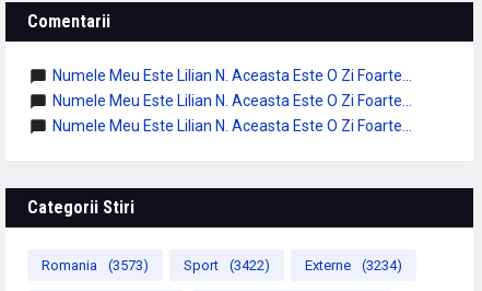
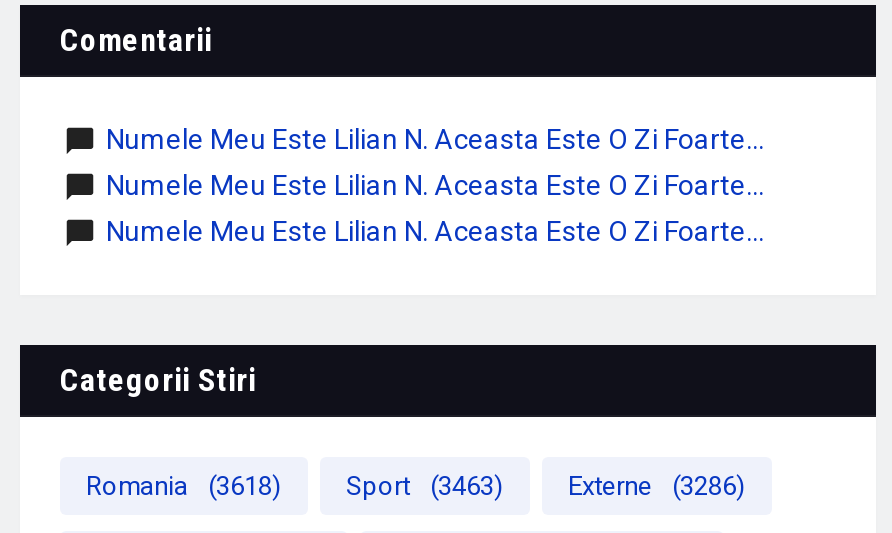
- Romania (3573)
+ Romania (3618)

- Sport (3422)
+ Sport (3463)

- Externe (3234)
+ Externe (3286)
